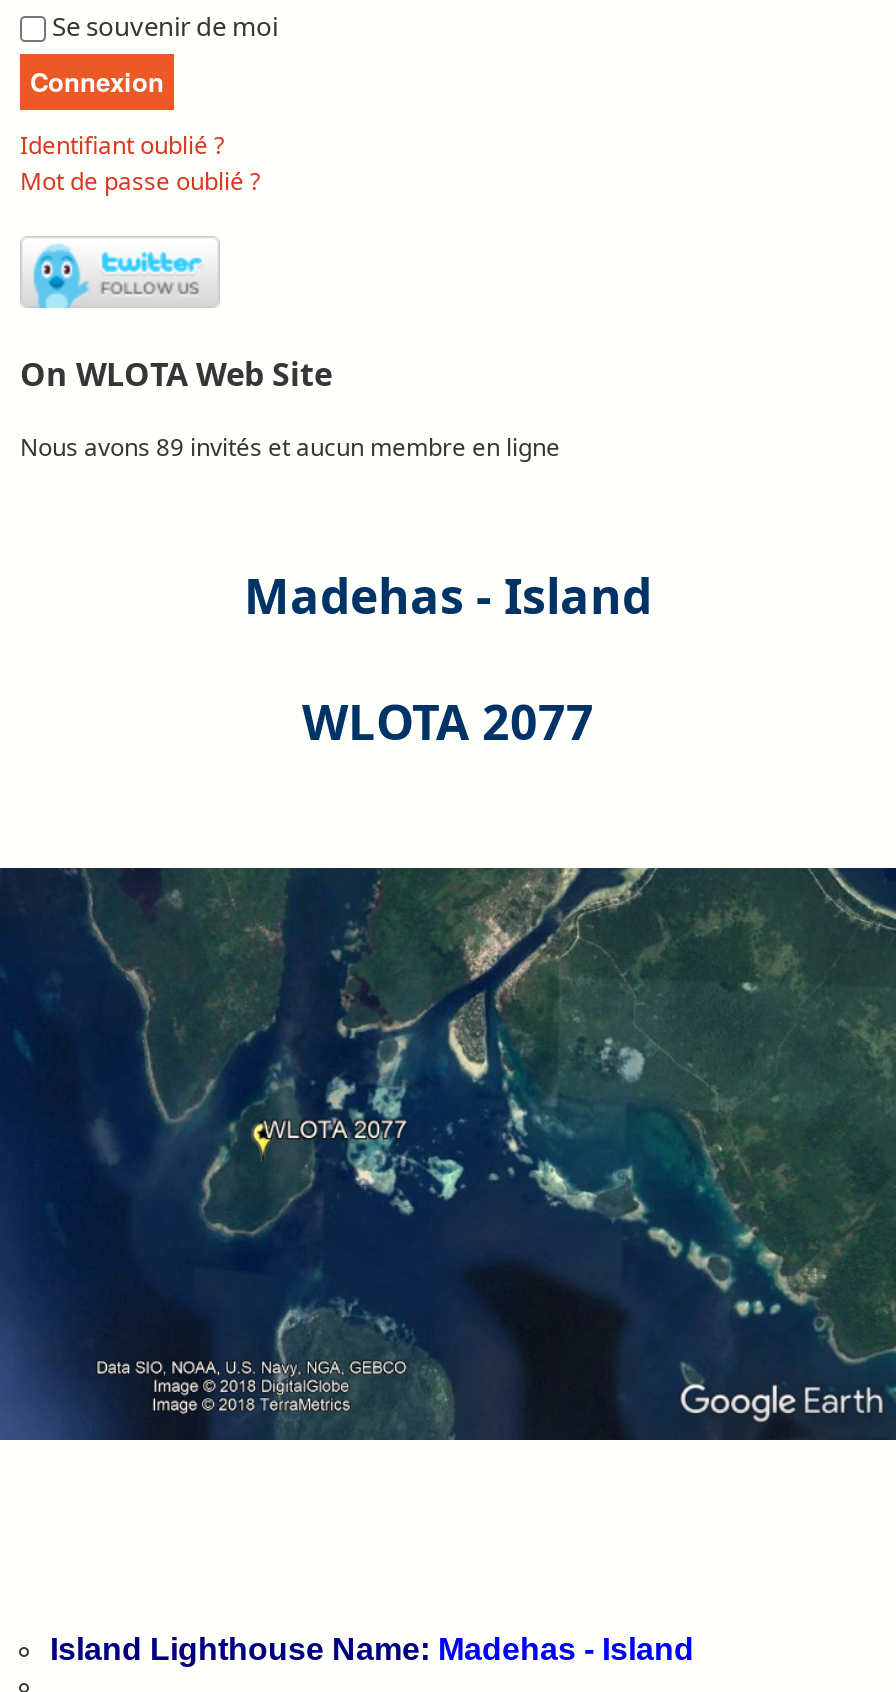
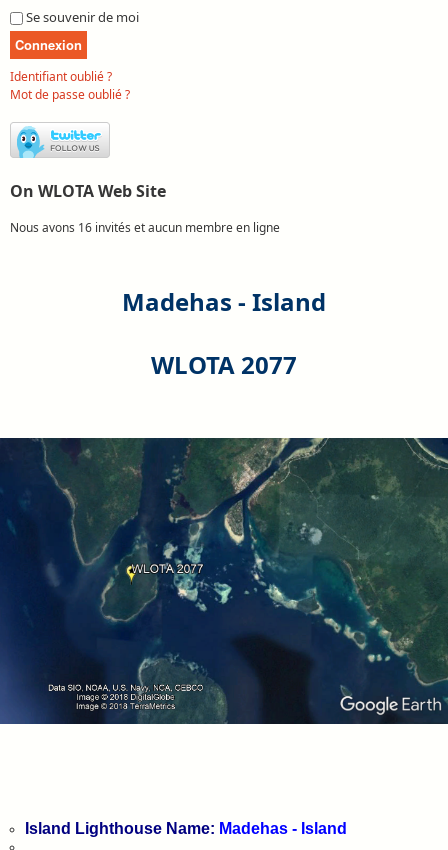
- Nous avons 89 invités et aucun membre en ligne
+ Nous avons 16 invités et aucun membre en ligne
